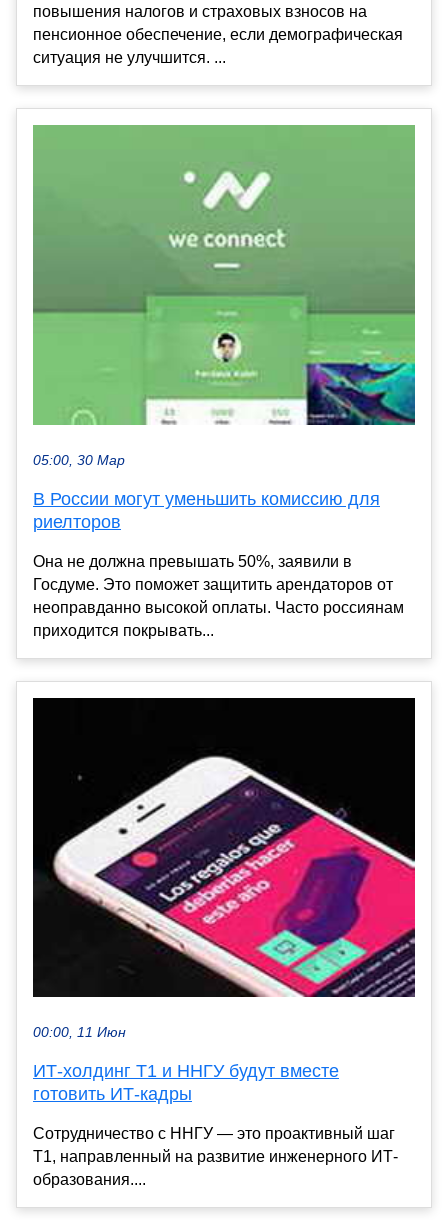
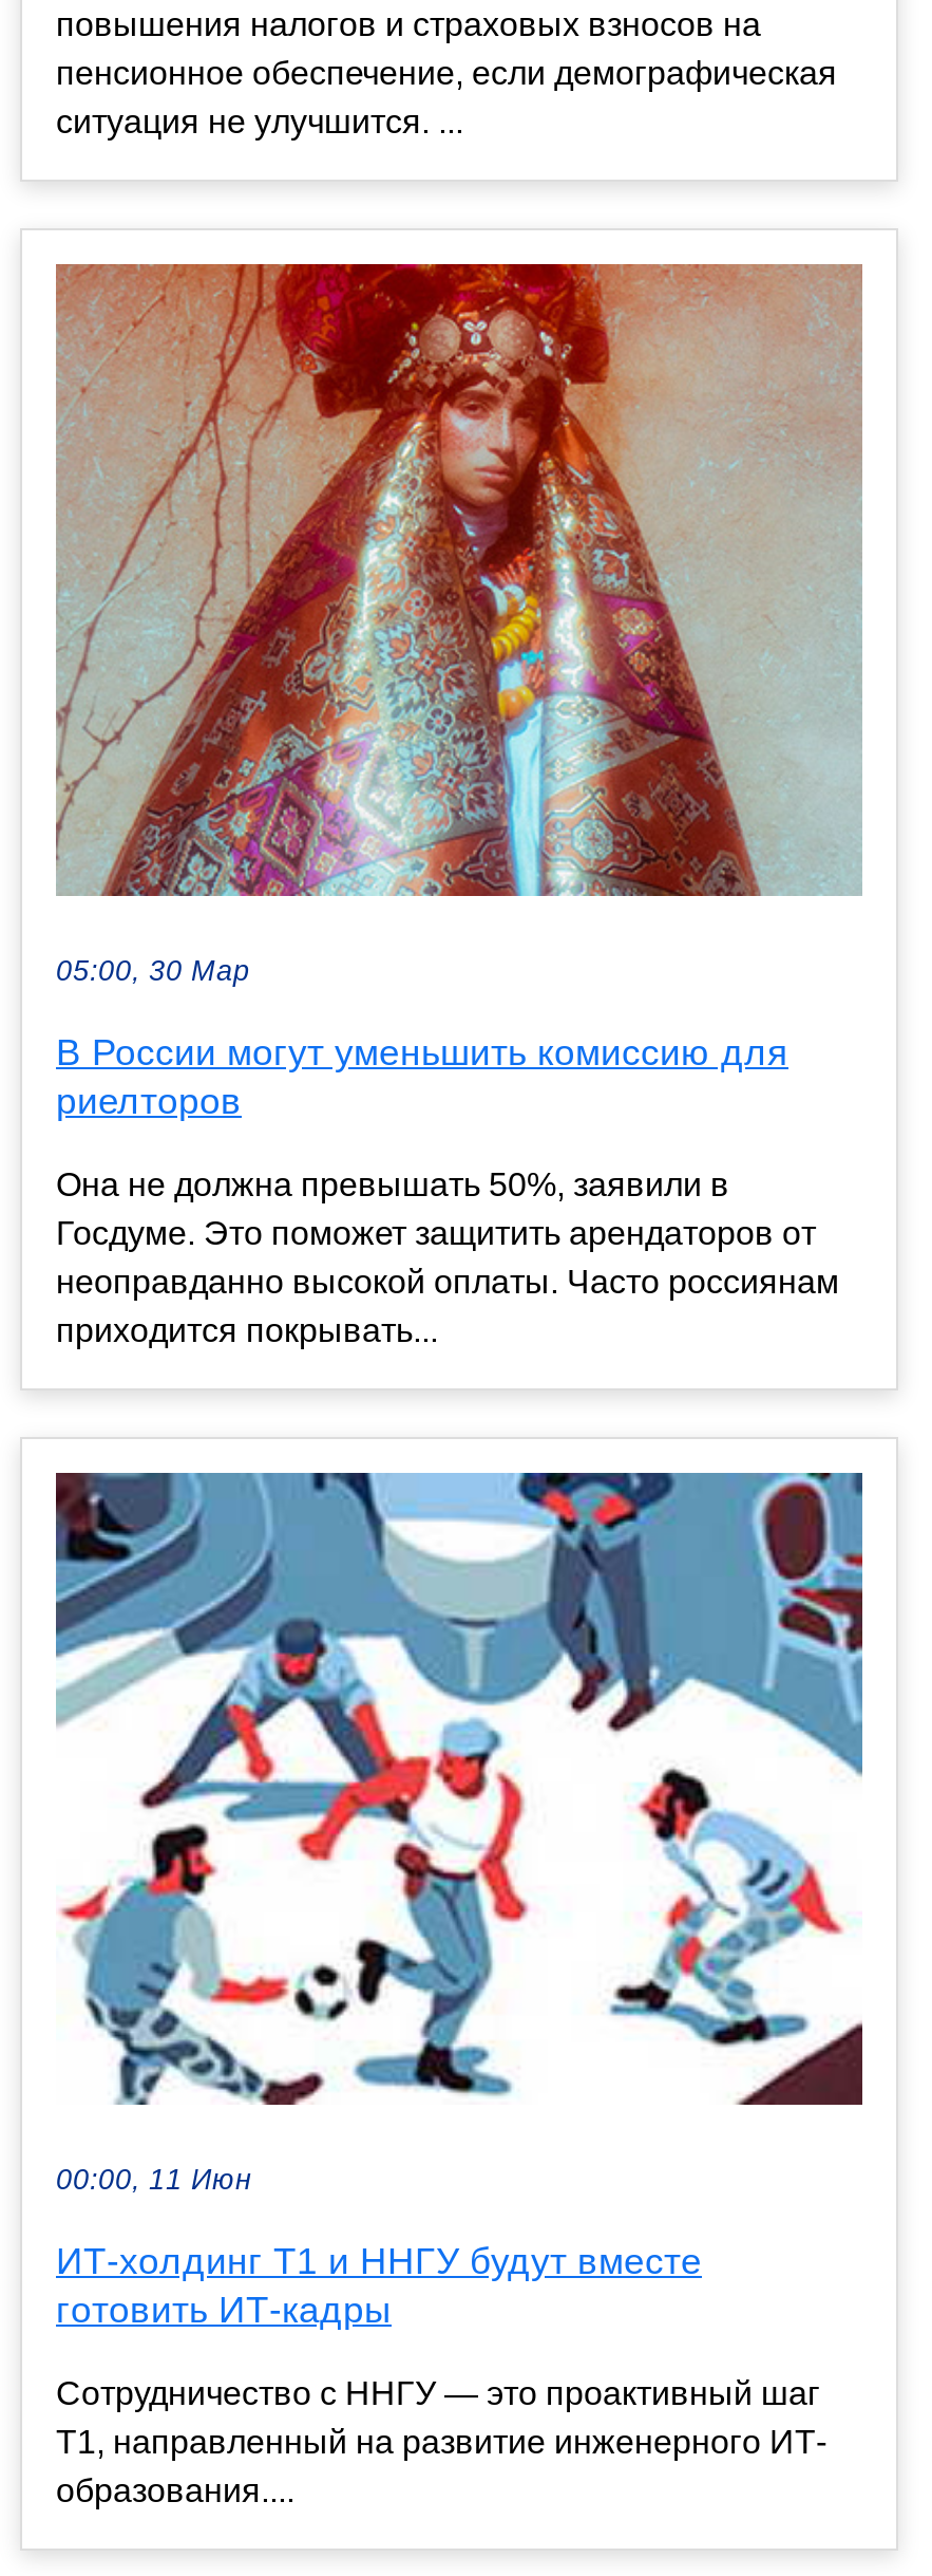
- [image]
+ [image]

- [image]
+ [image]
